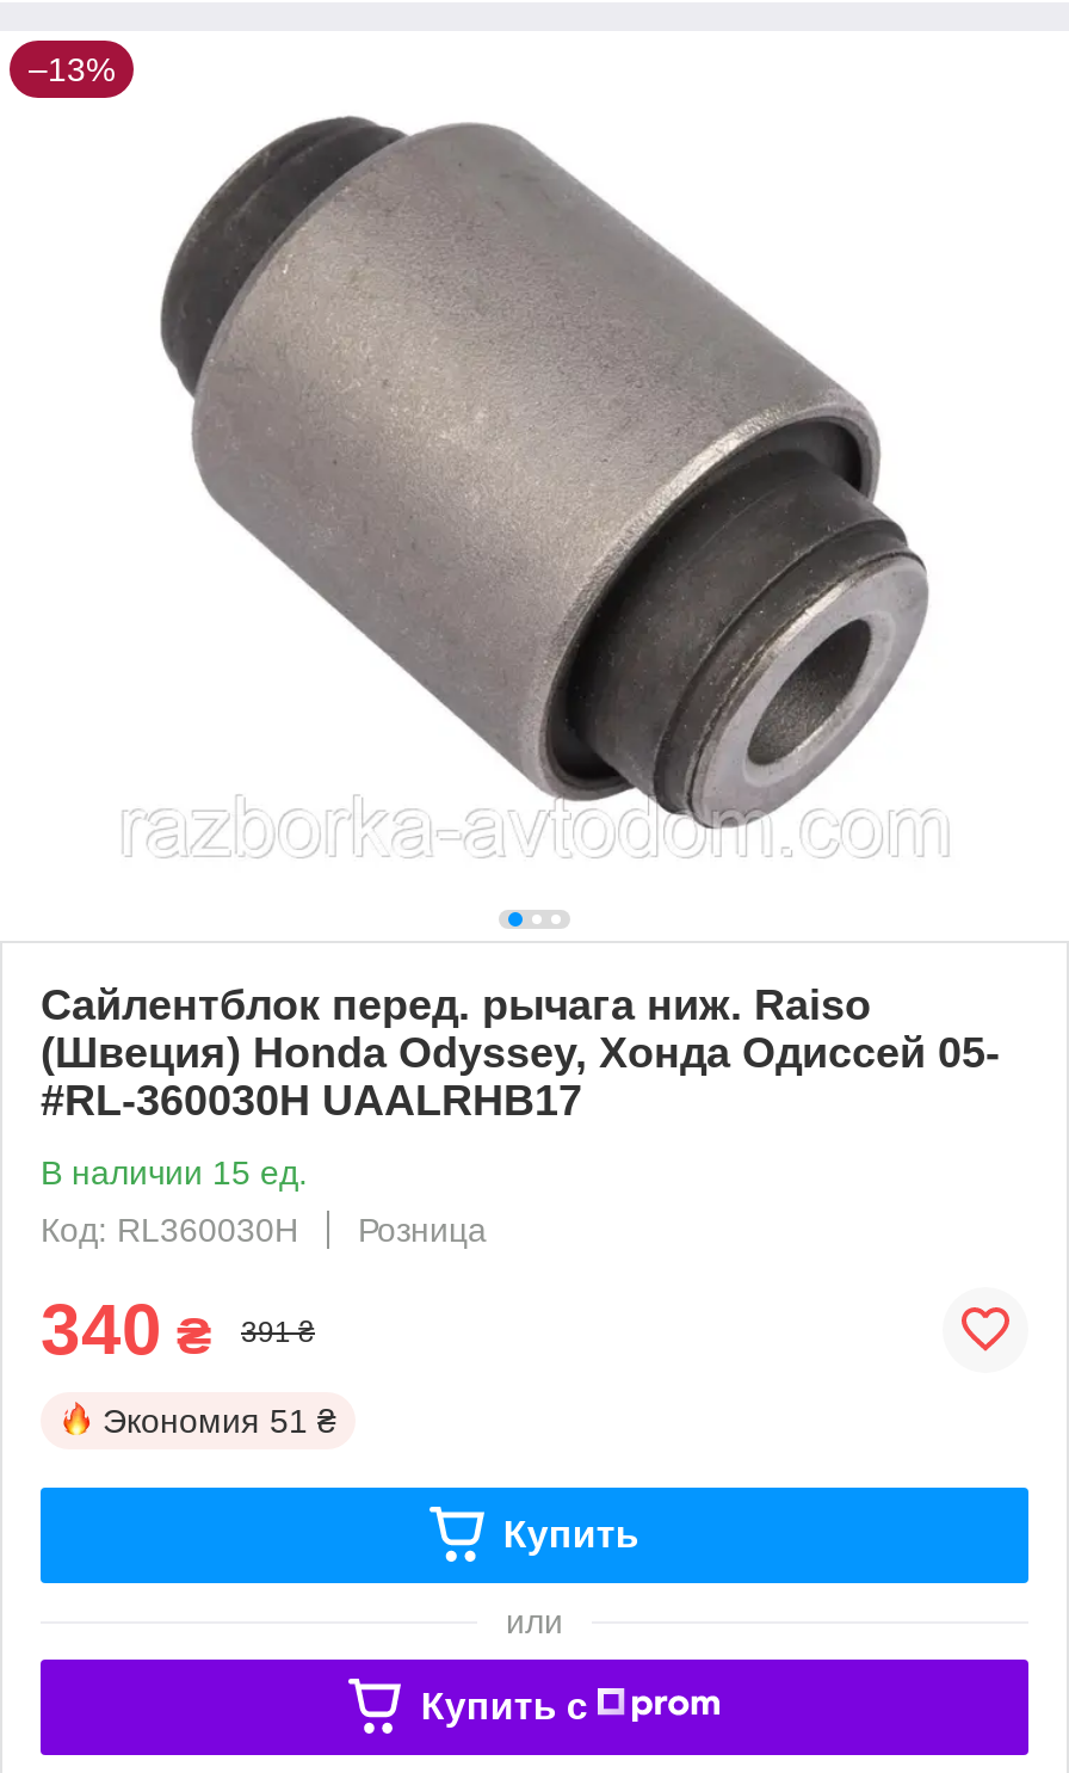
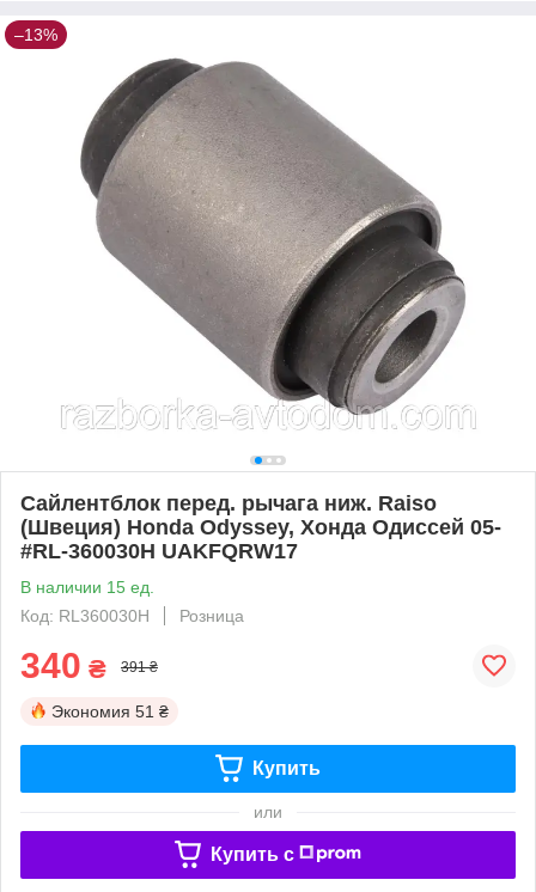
- #RL-360030H UAALRHB17
+ #RL-360030H UAKFQRW17
